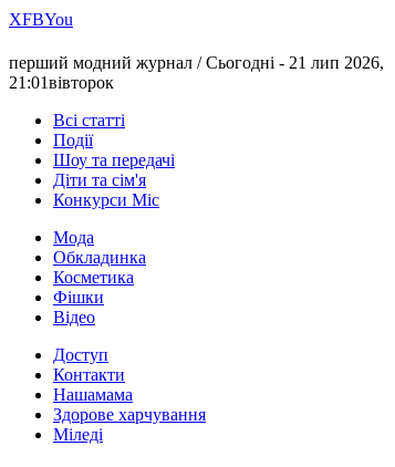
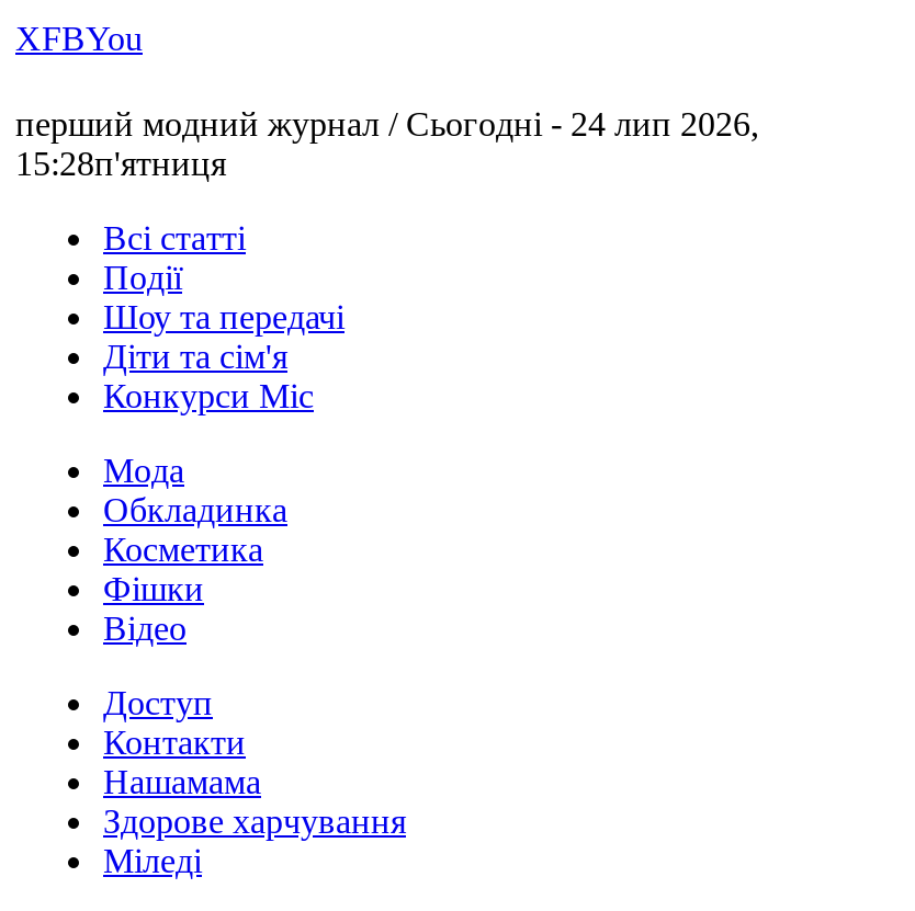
- перший модний журнал / Сьогодні - 21 лип 2026,
- 21:01вівторок
+ перший модний журнал / Сьогодні - 24 лип 2026,
+ 15:28п'ятниця
